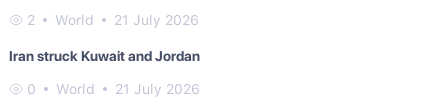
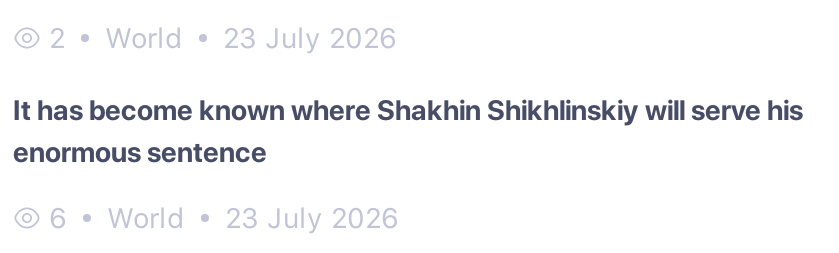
- 2 World 21 July 2026
+ 2 World 23 July 2026

- Iran struck Kuwait and Jordan
+ It has become known where Shakhin Shikhlinskiy will serve his
+ enormous sentence

- 0
+ 6

- 21 July 2026
+ 23 July 2026
